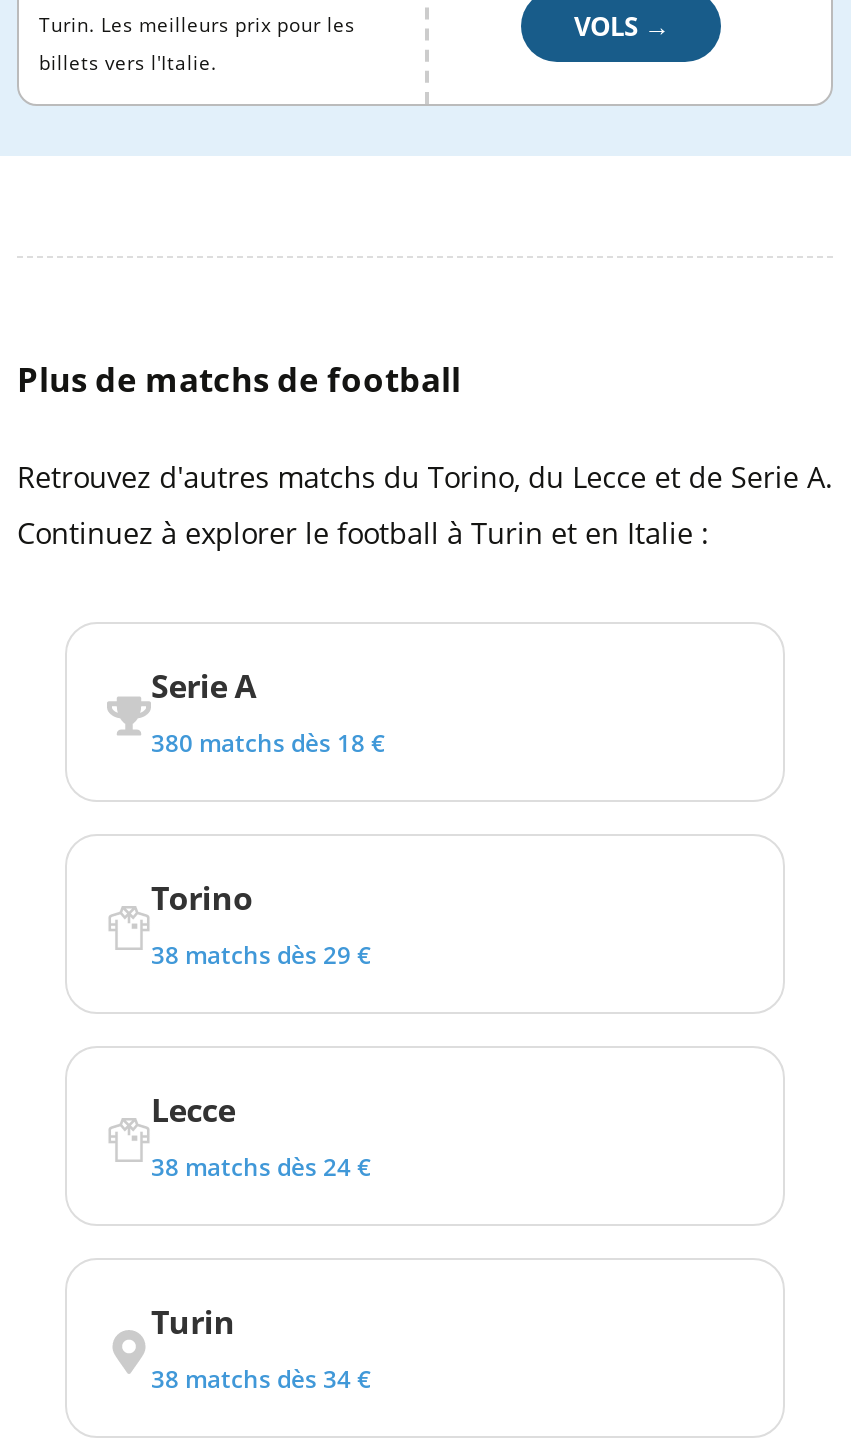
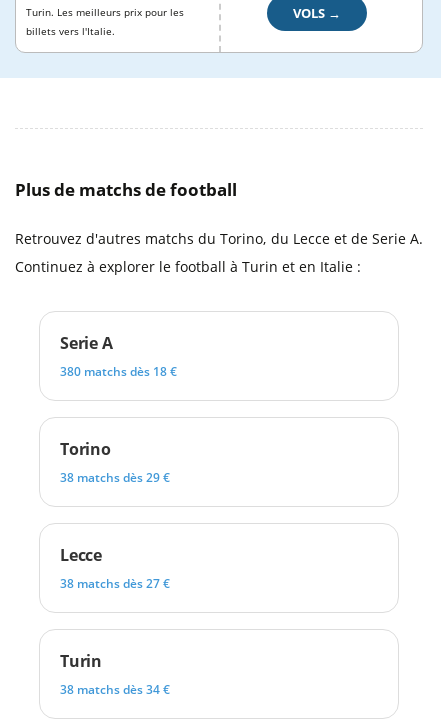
- 38 matchs dès 24 €
+ 38 matchs dès 27 €
